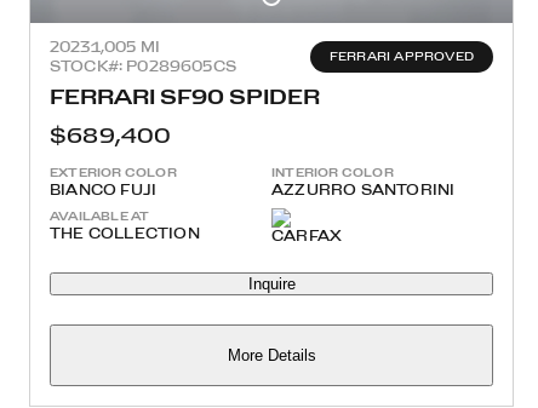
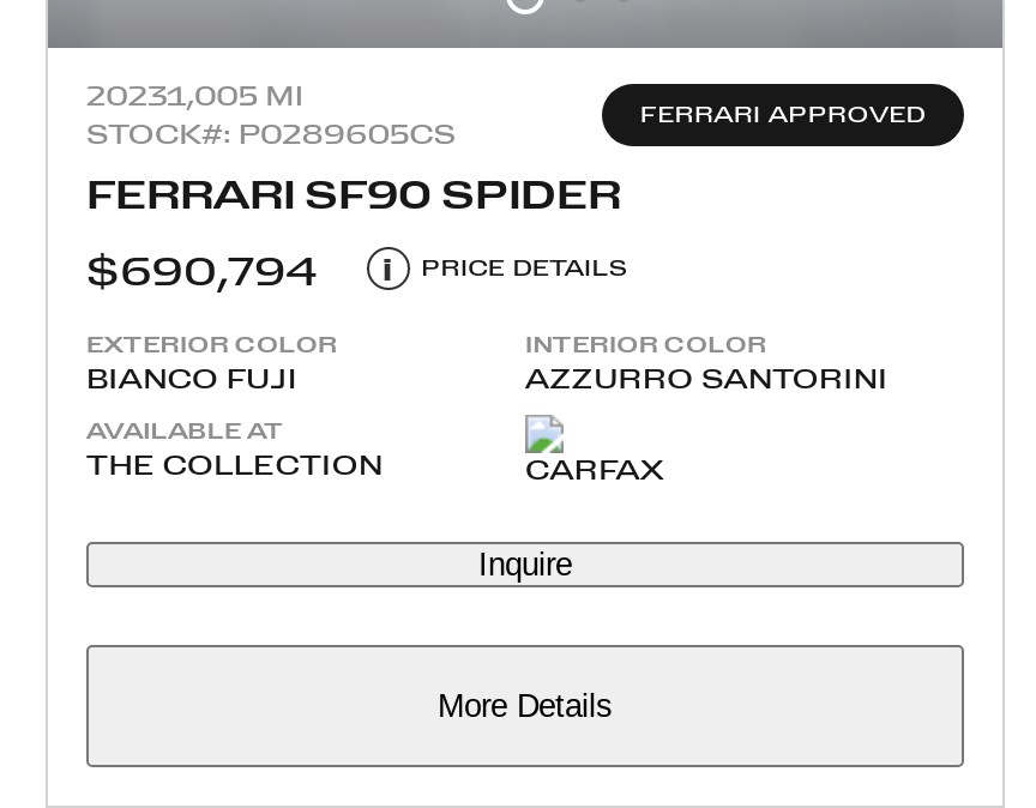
- $689,400
+ $690,794
+ i
+ PRICE DETAILS
